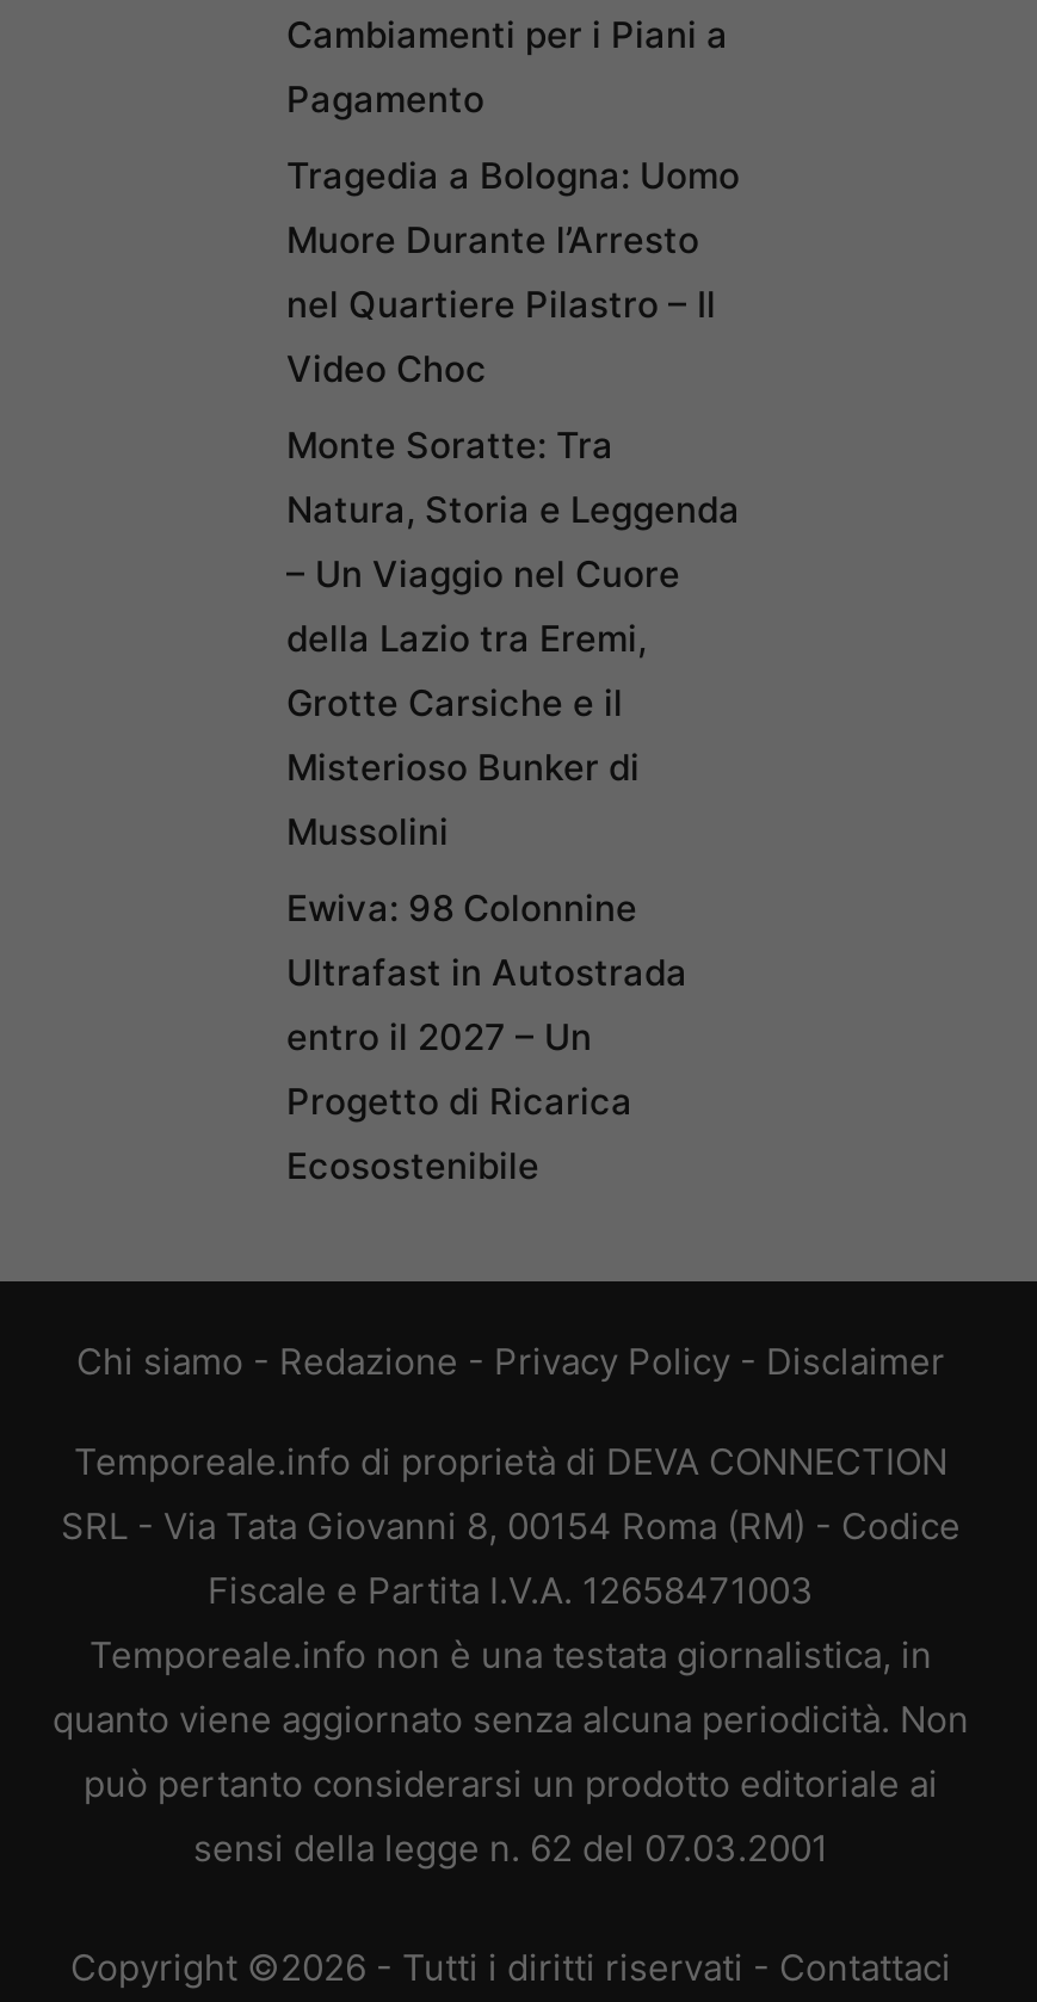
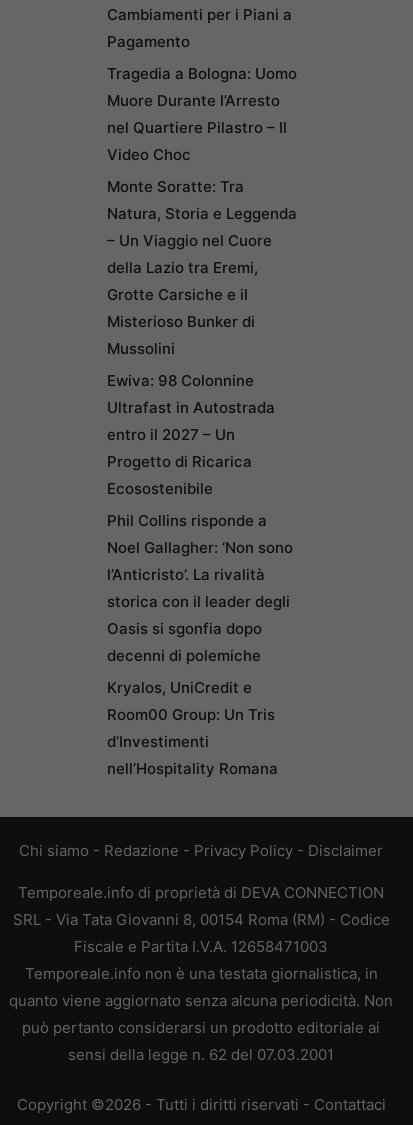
+ Phil Collins risponde a
+ Noel Gallagher: ‘Non sono
+ l’Anticristo’. La rivalità
+ storica con il leader degli
+ Oasis si sgonfia dopo
+ decenni di polemiche
+ Kryalos, UniCredit e
+ Room00 Group: Un Tris
+ d’Investimenti
+ nell’Hospitality Romana
